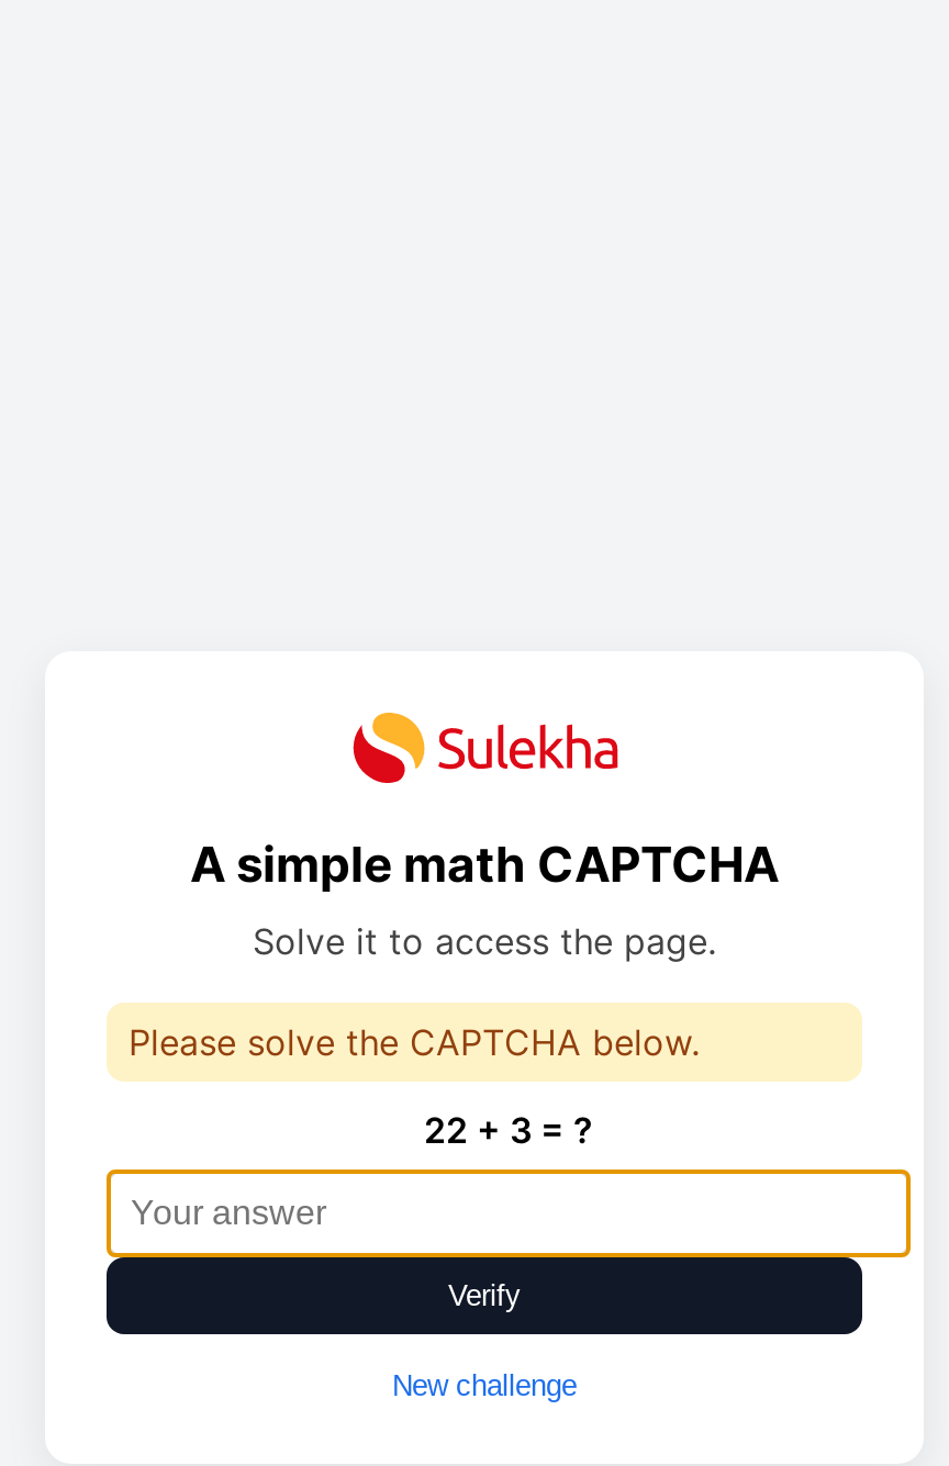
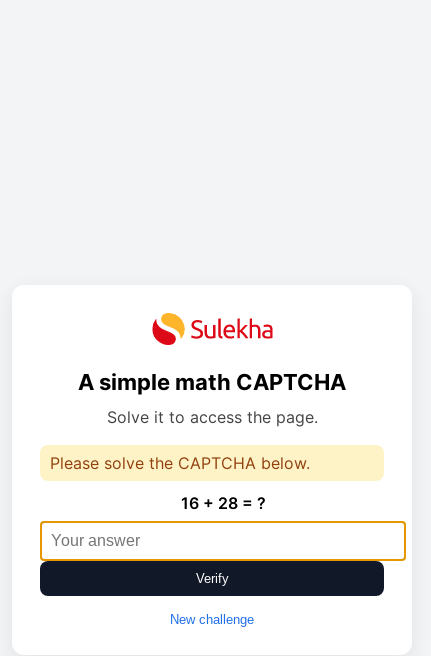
- 22 + 3 = ?
+ 16 + 28 = ?
